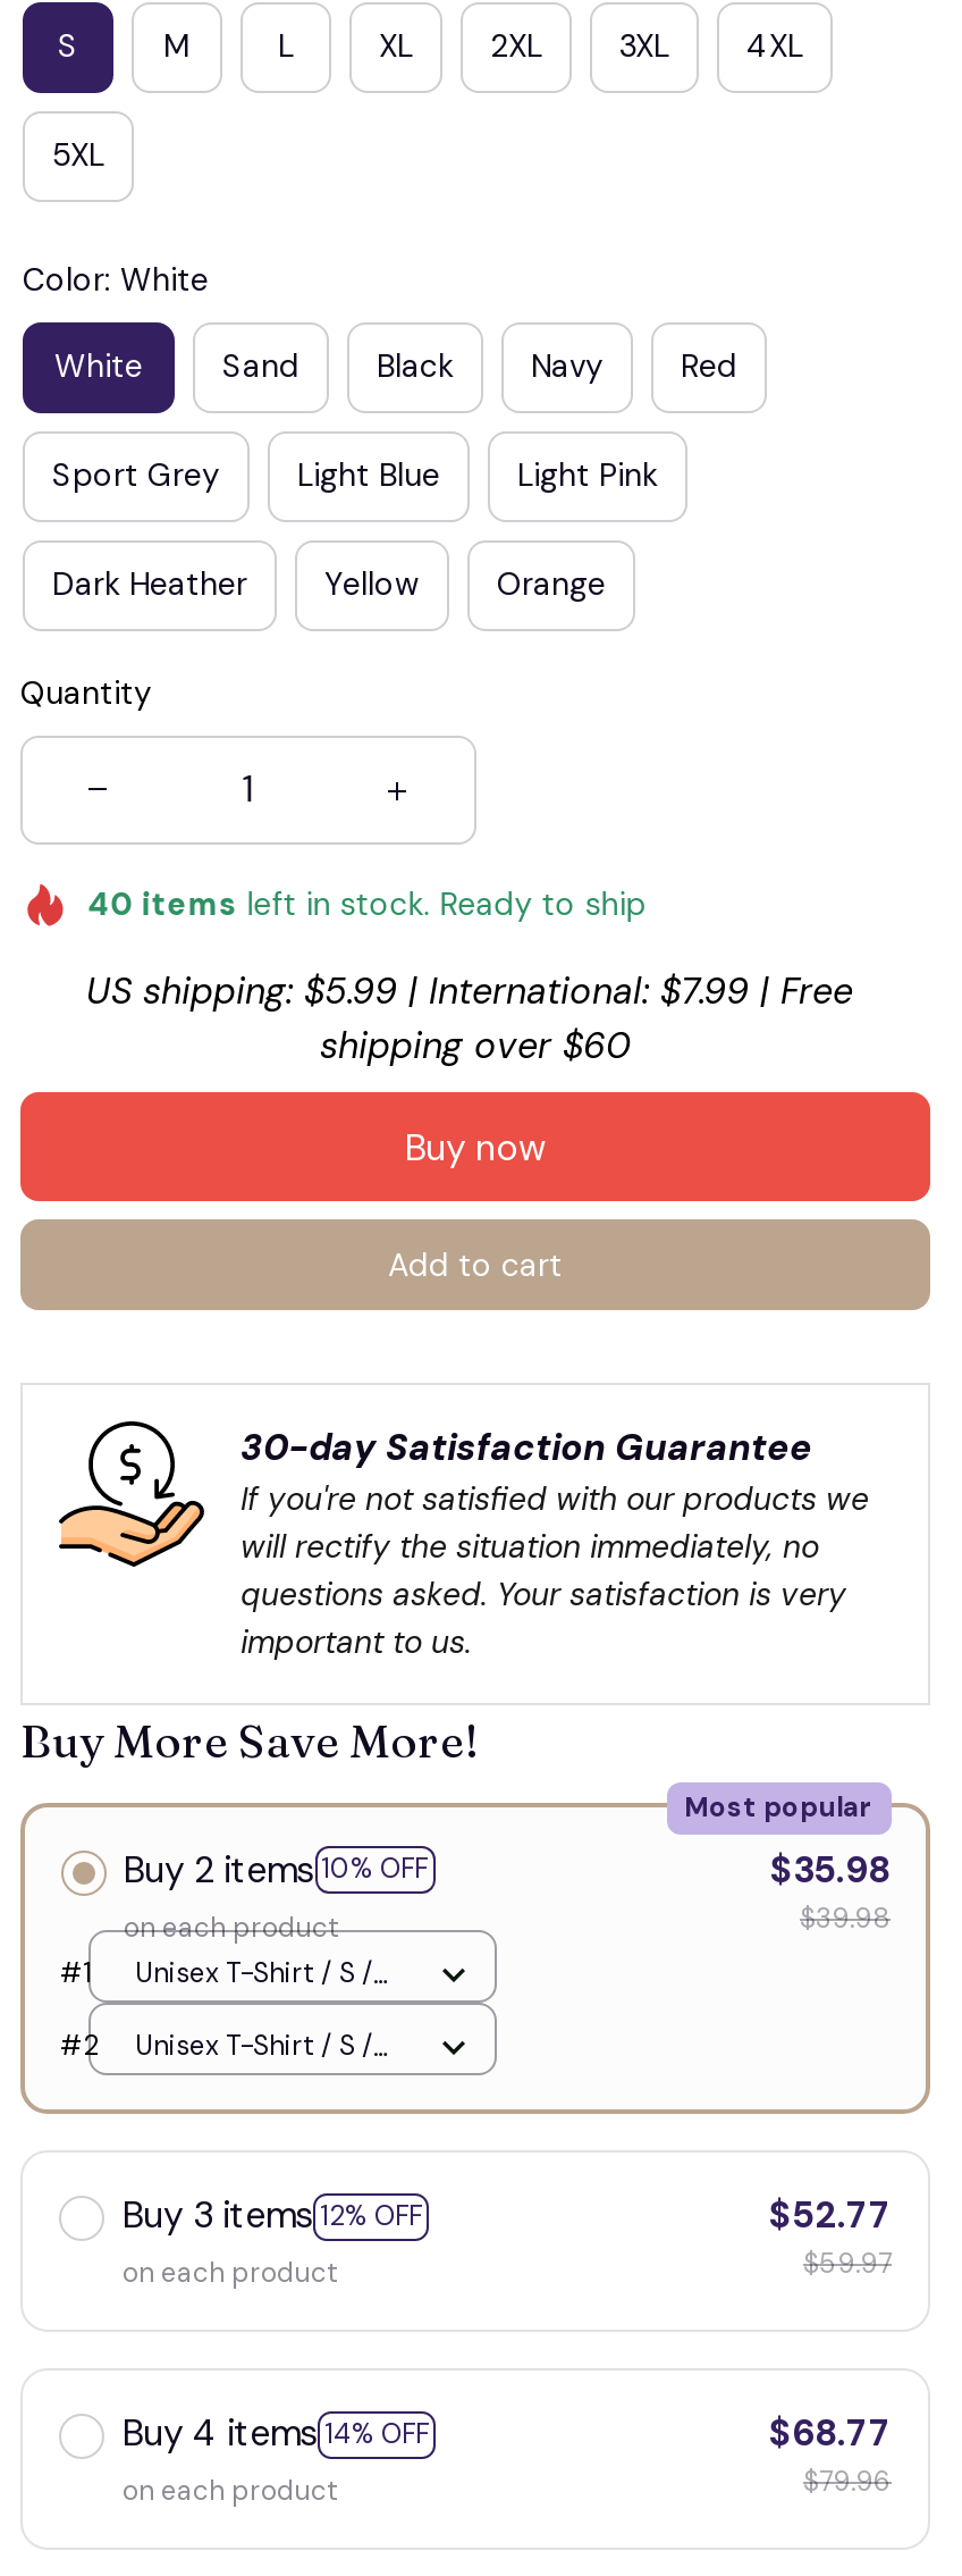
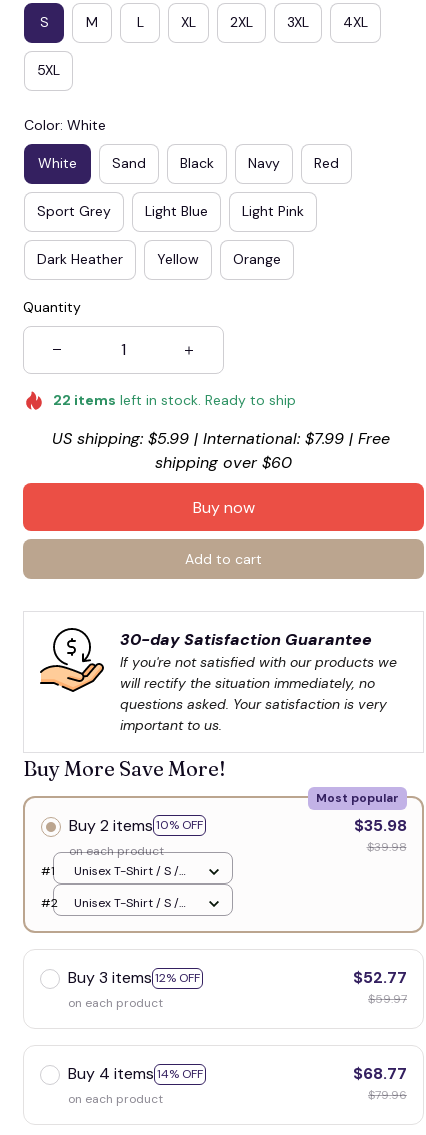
- 40 items left in stock. Ready to ship
+ 22 items left in stock. Ready to ship
